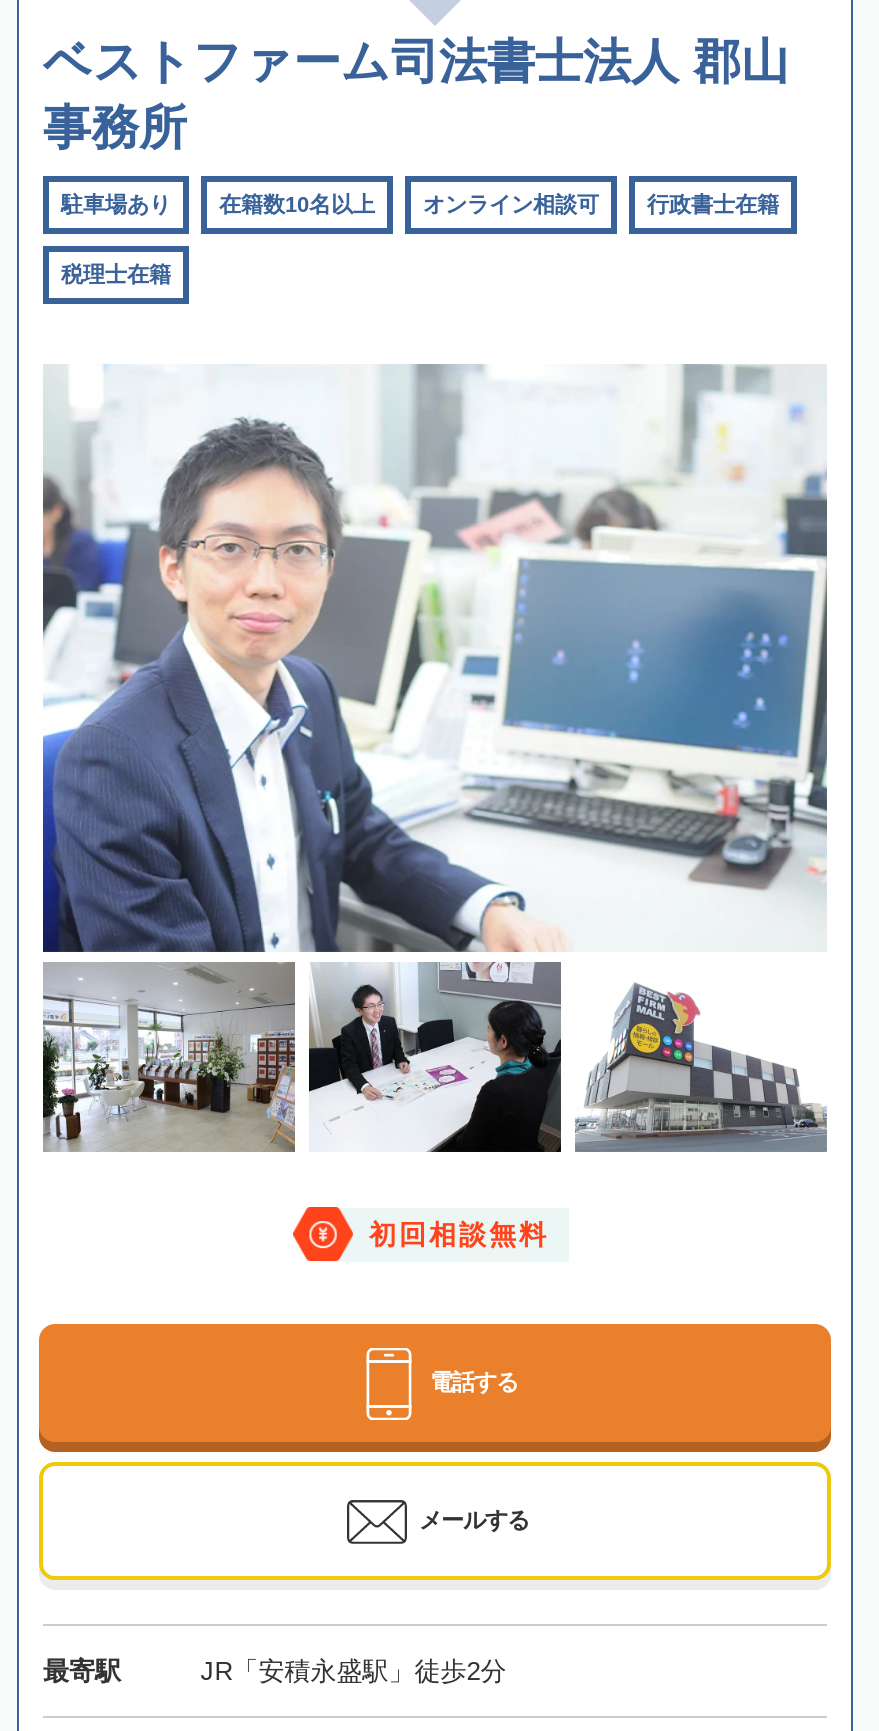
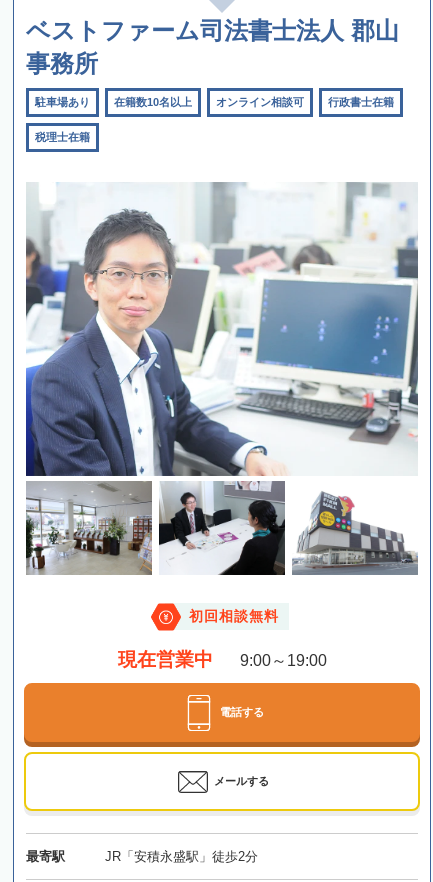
+ 現在営業中
+ 9:00～19:00
